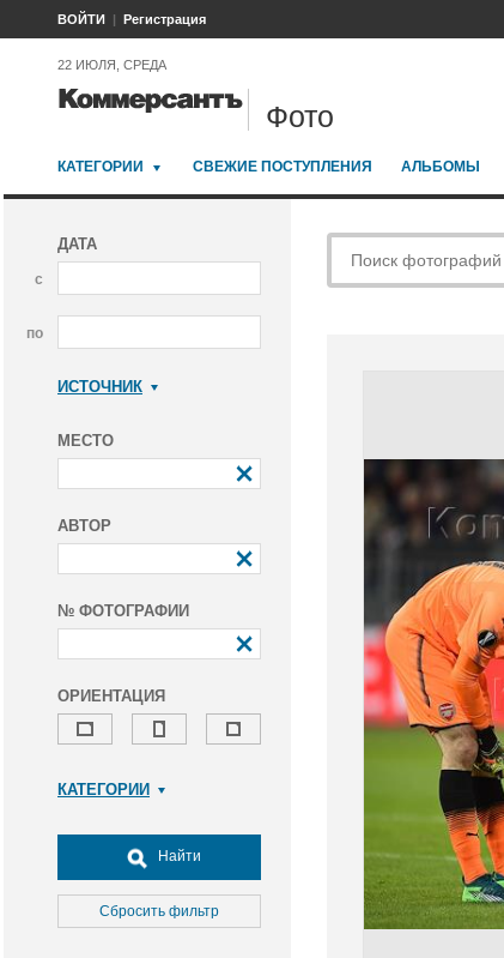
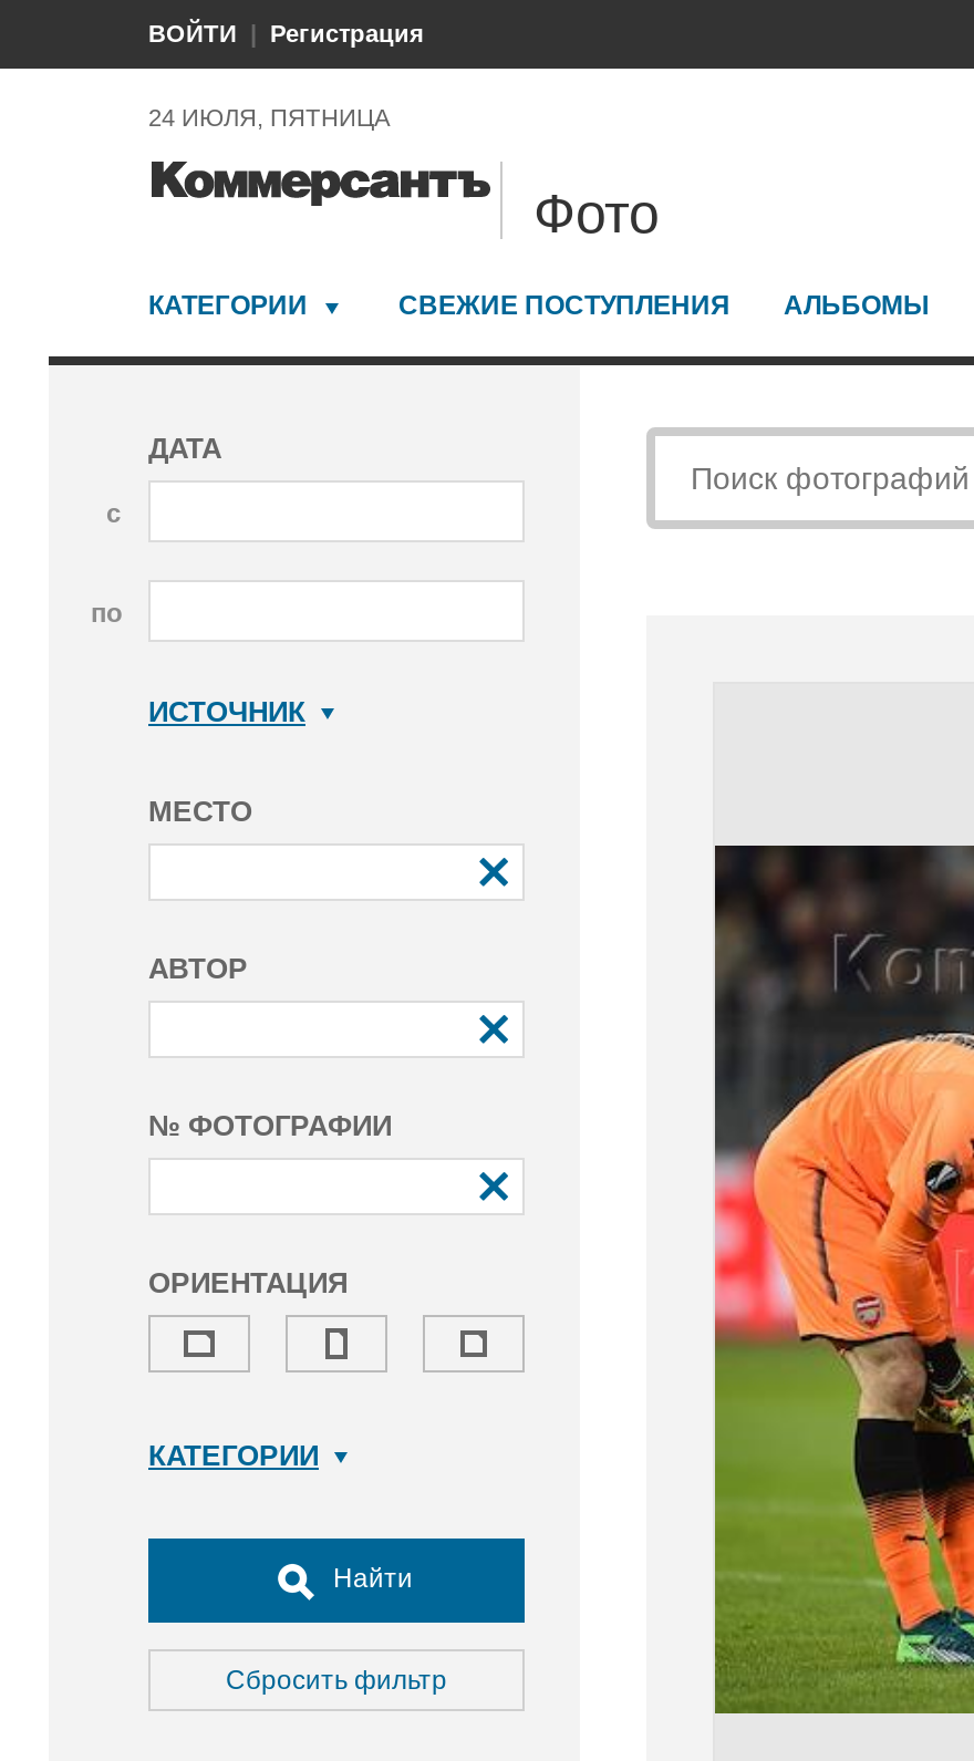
- 22 ИЮЛЯ, СРЕДА
+ 24 ИЮЛЯ, ПЯТНИЦА
